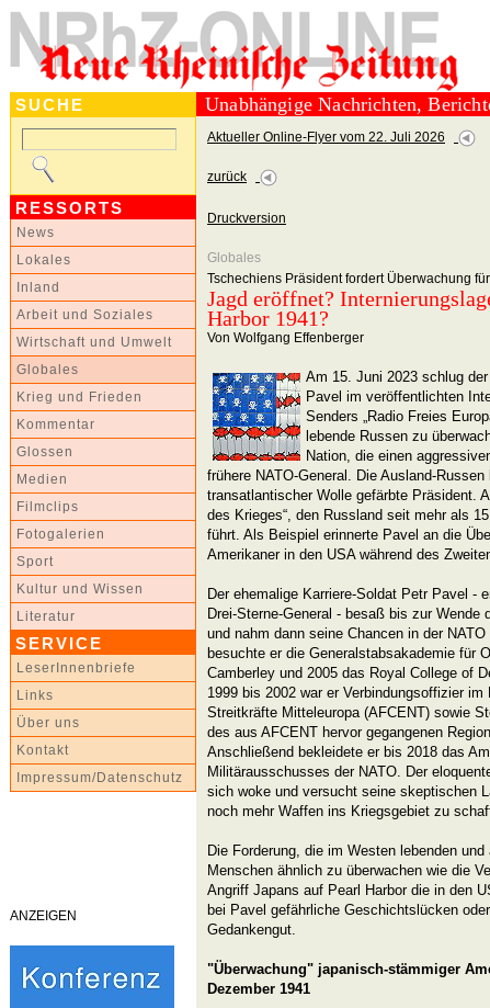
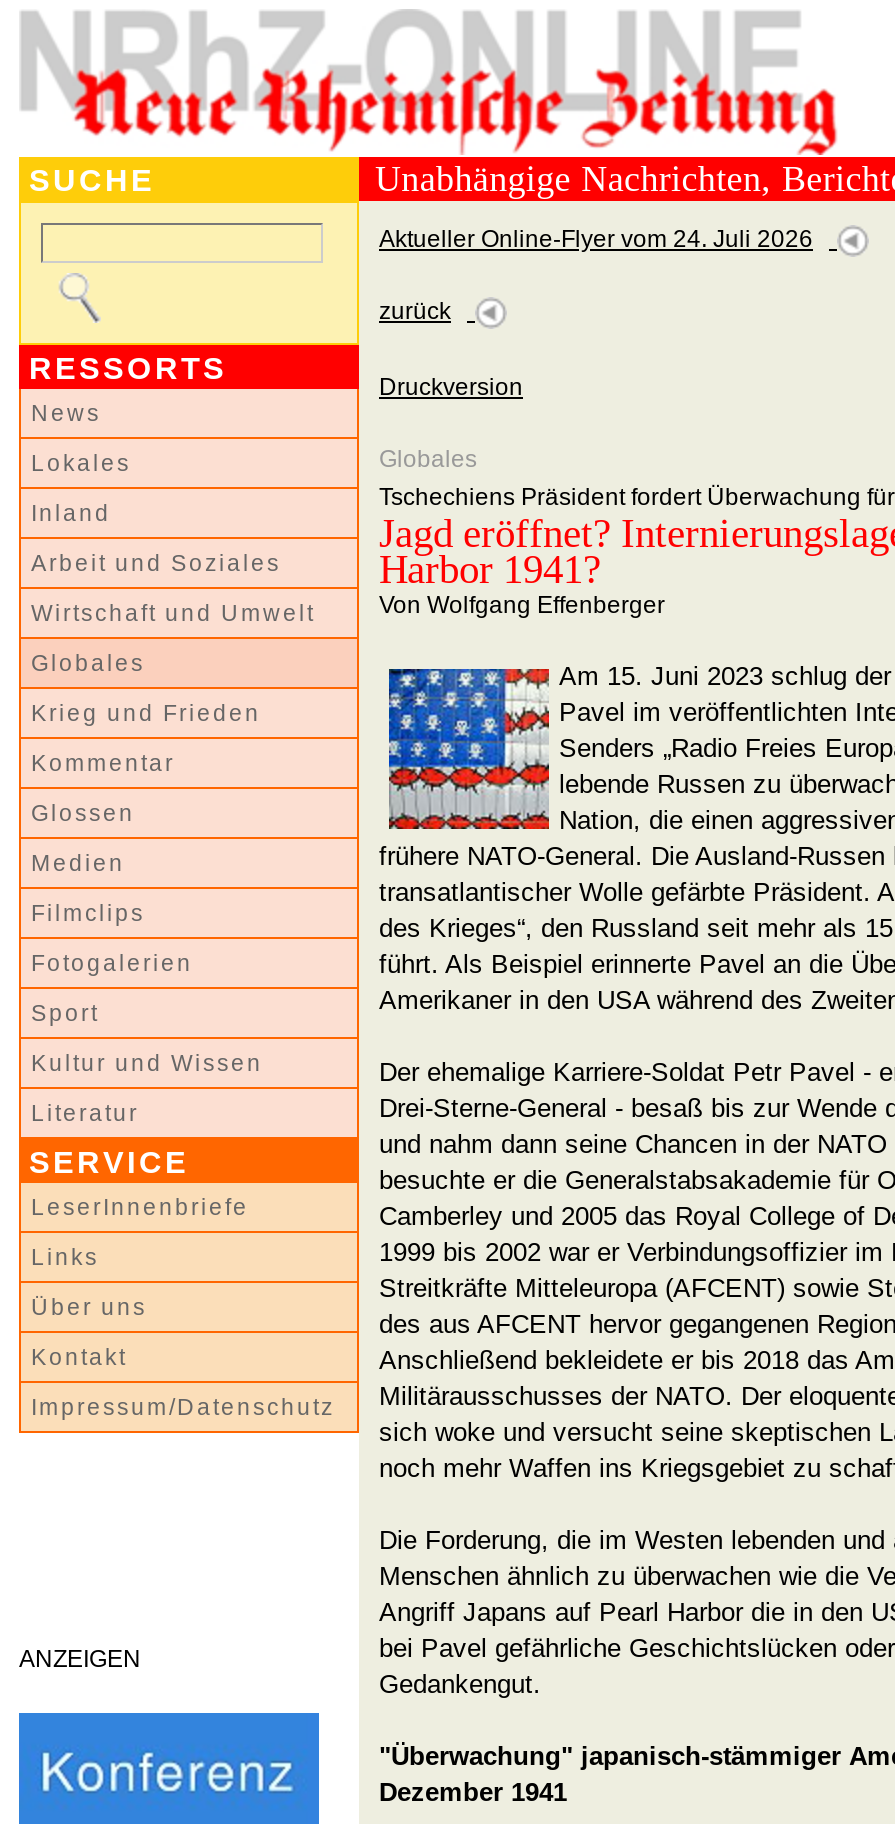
- Aktueller Online-Flyer vom 22. Juli 2026
+ Aktueller Online-Flyer vom 24. Juli 2026
